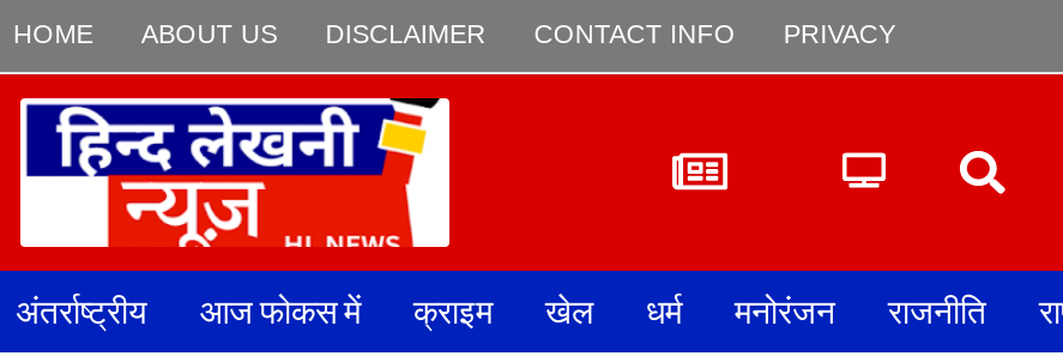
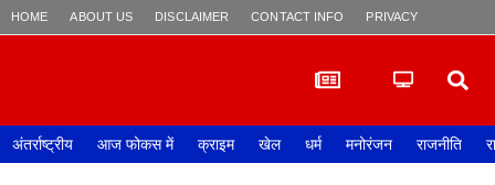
- [image]
